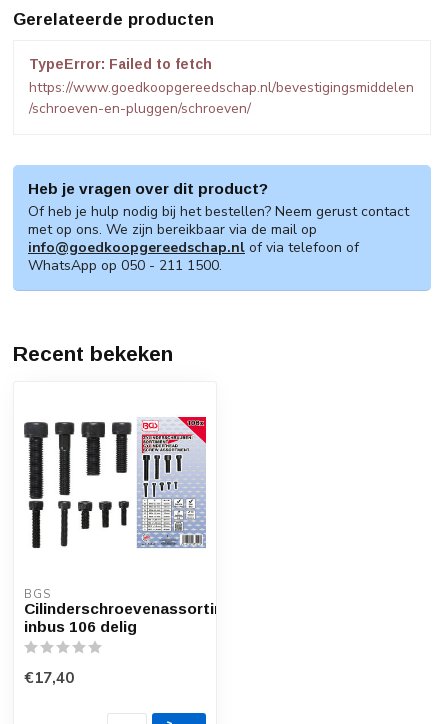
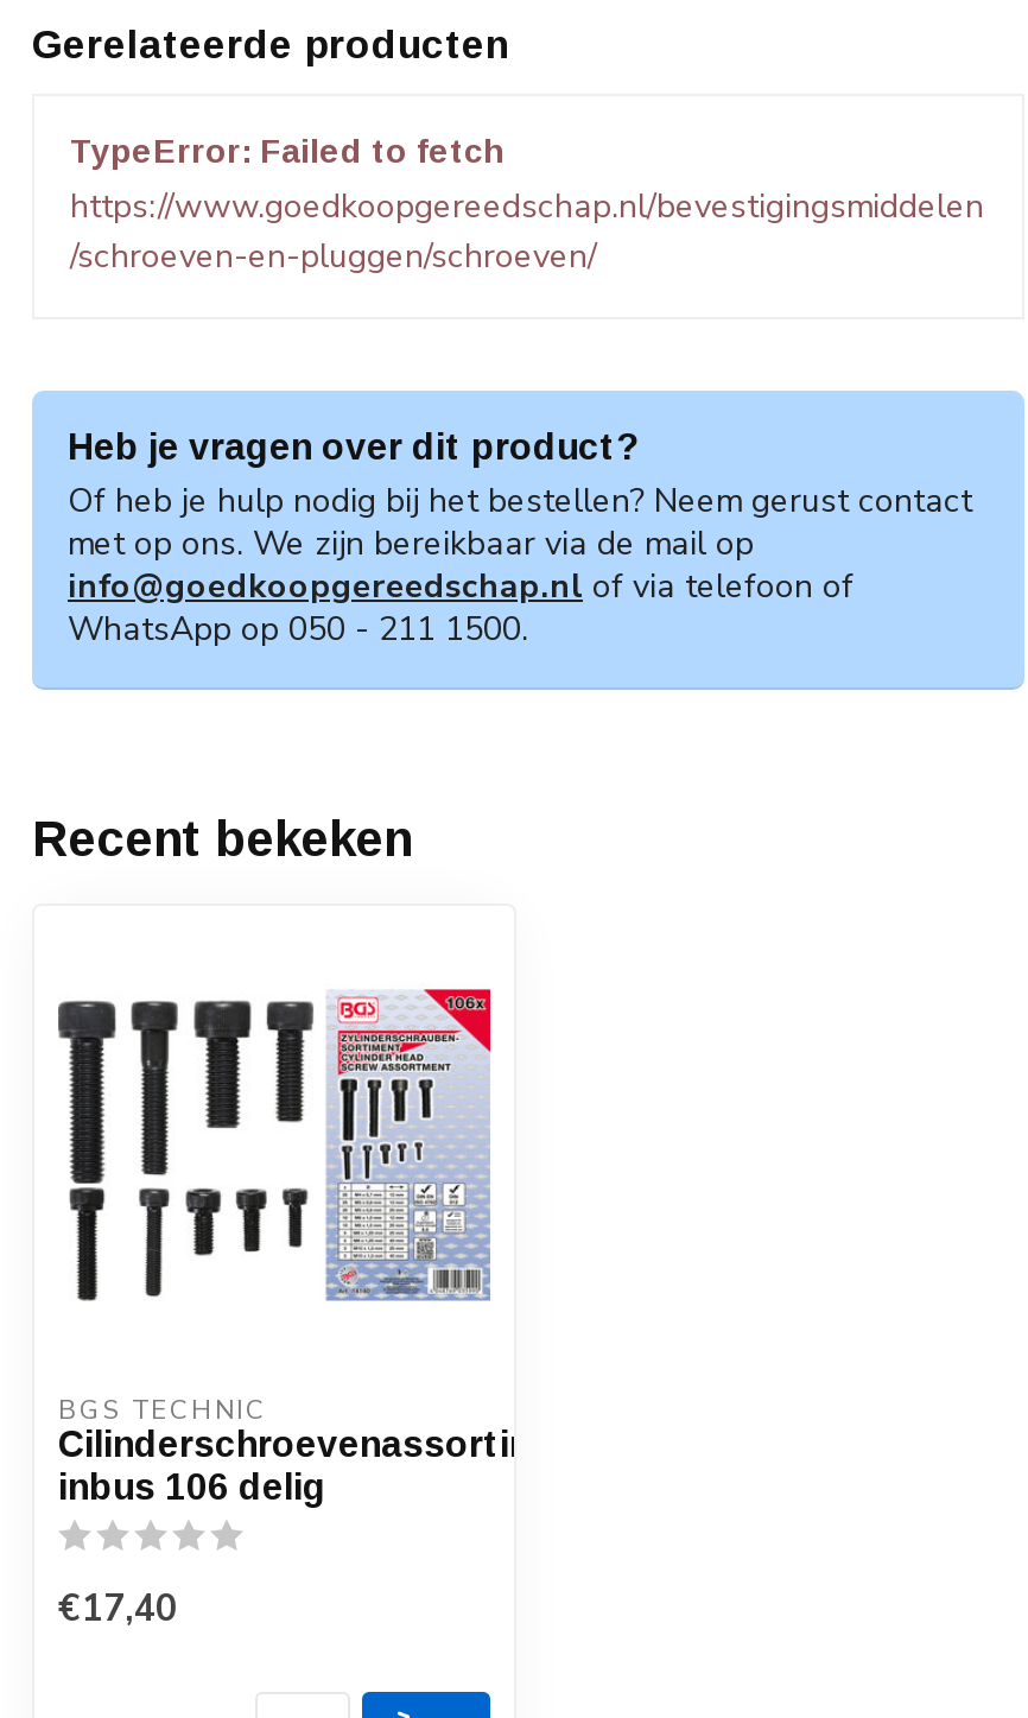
- BGS
+ BGS TECHNIC
